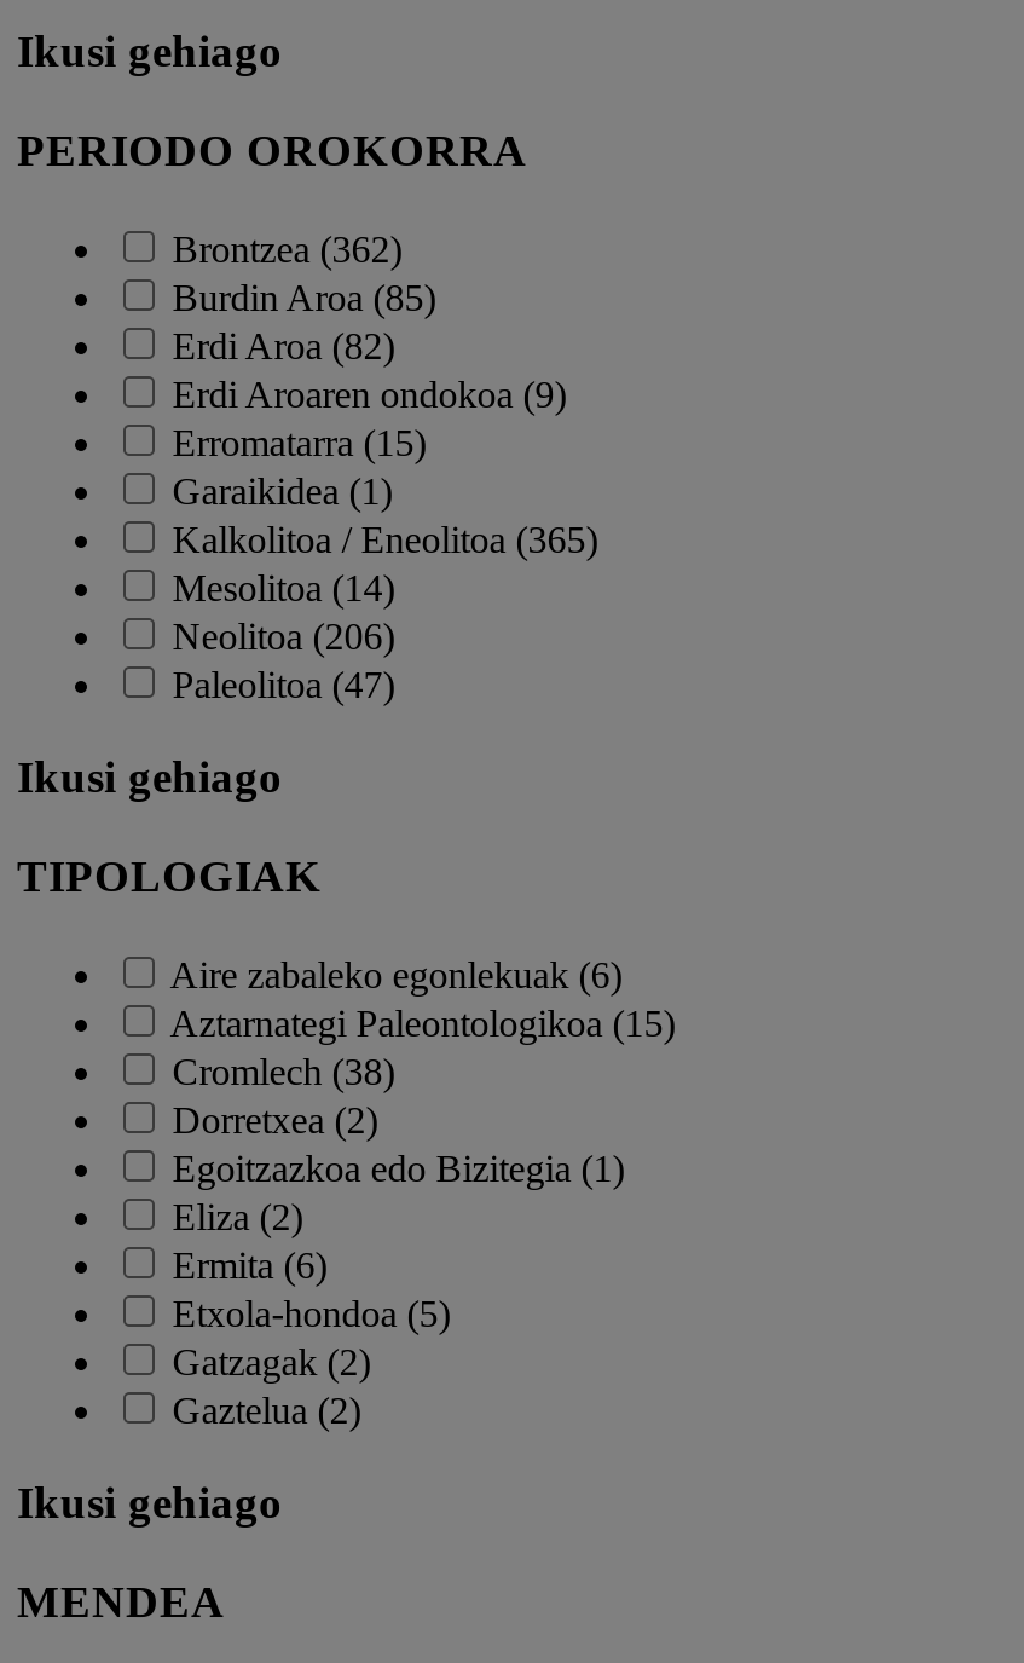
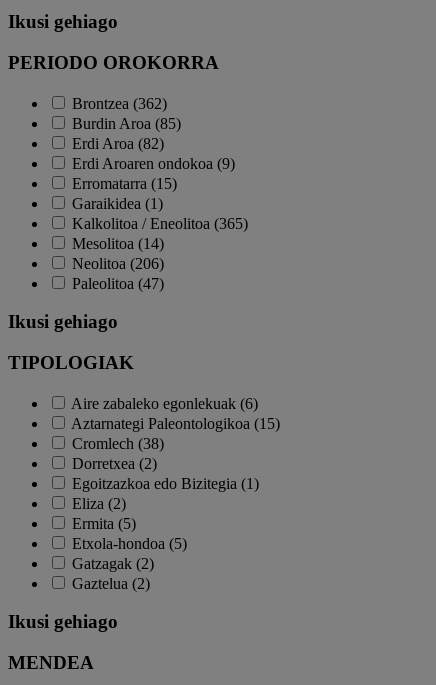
- Ermita (6)
+ Ermita (5)
